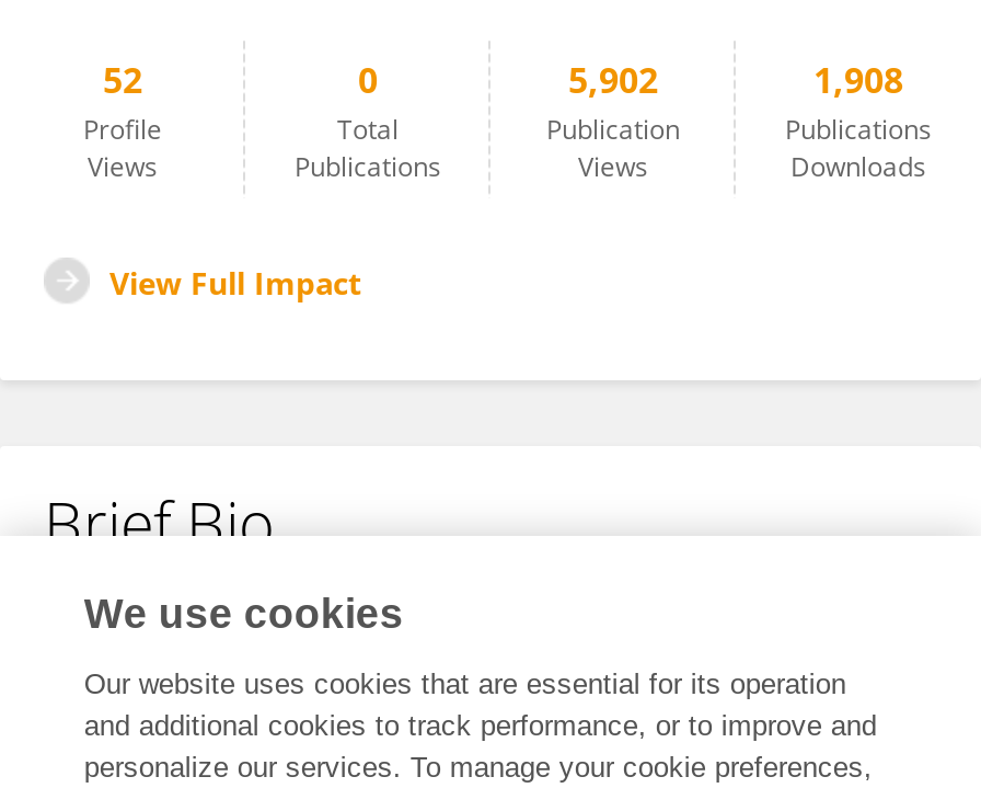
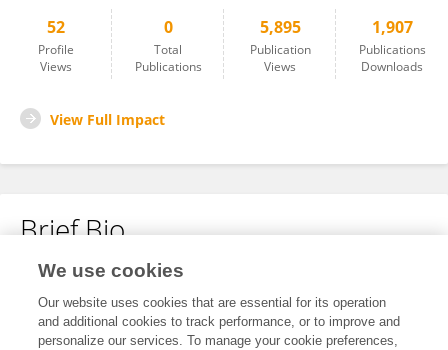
- 5,902
+ 5,895

- 1,908
+ 1,907
